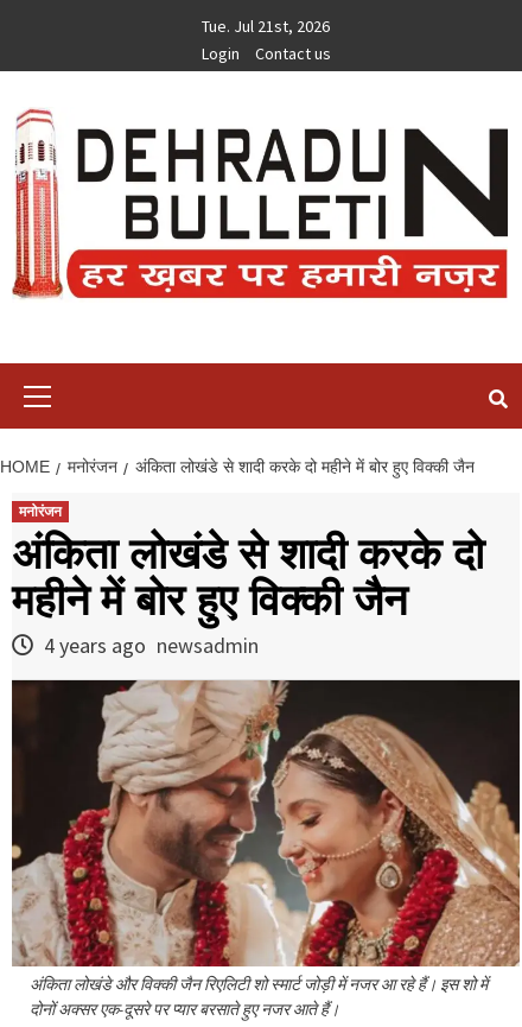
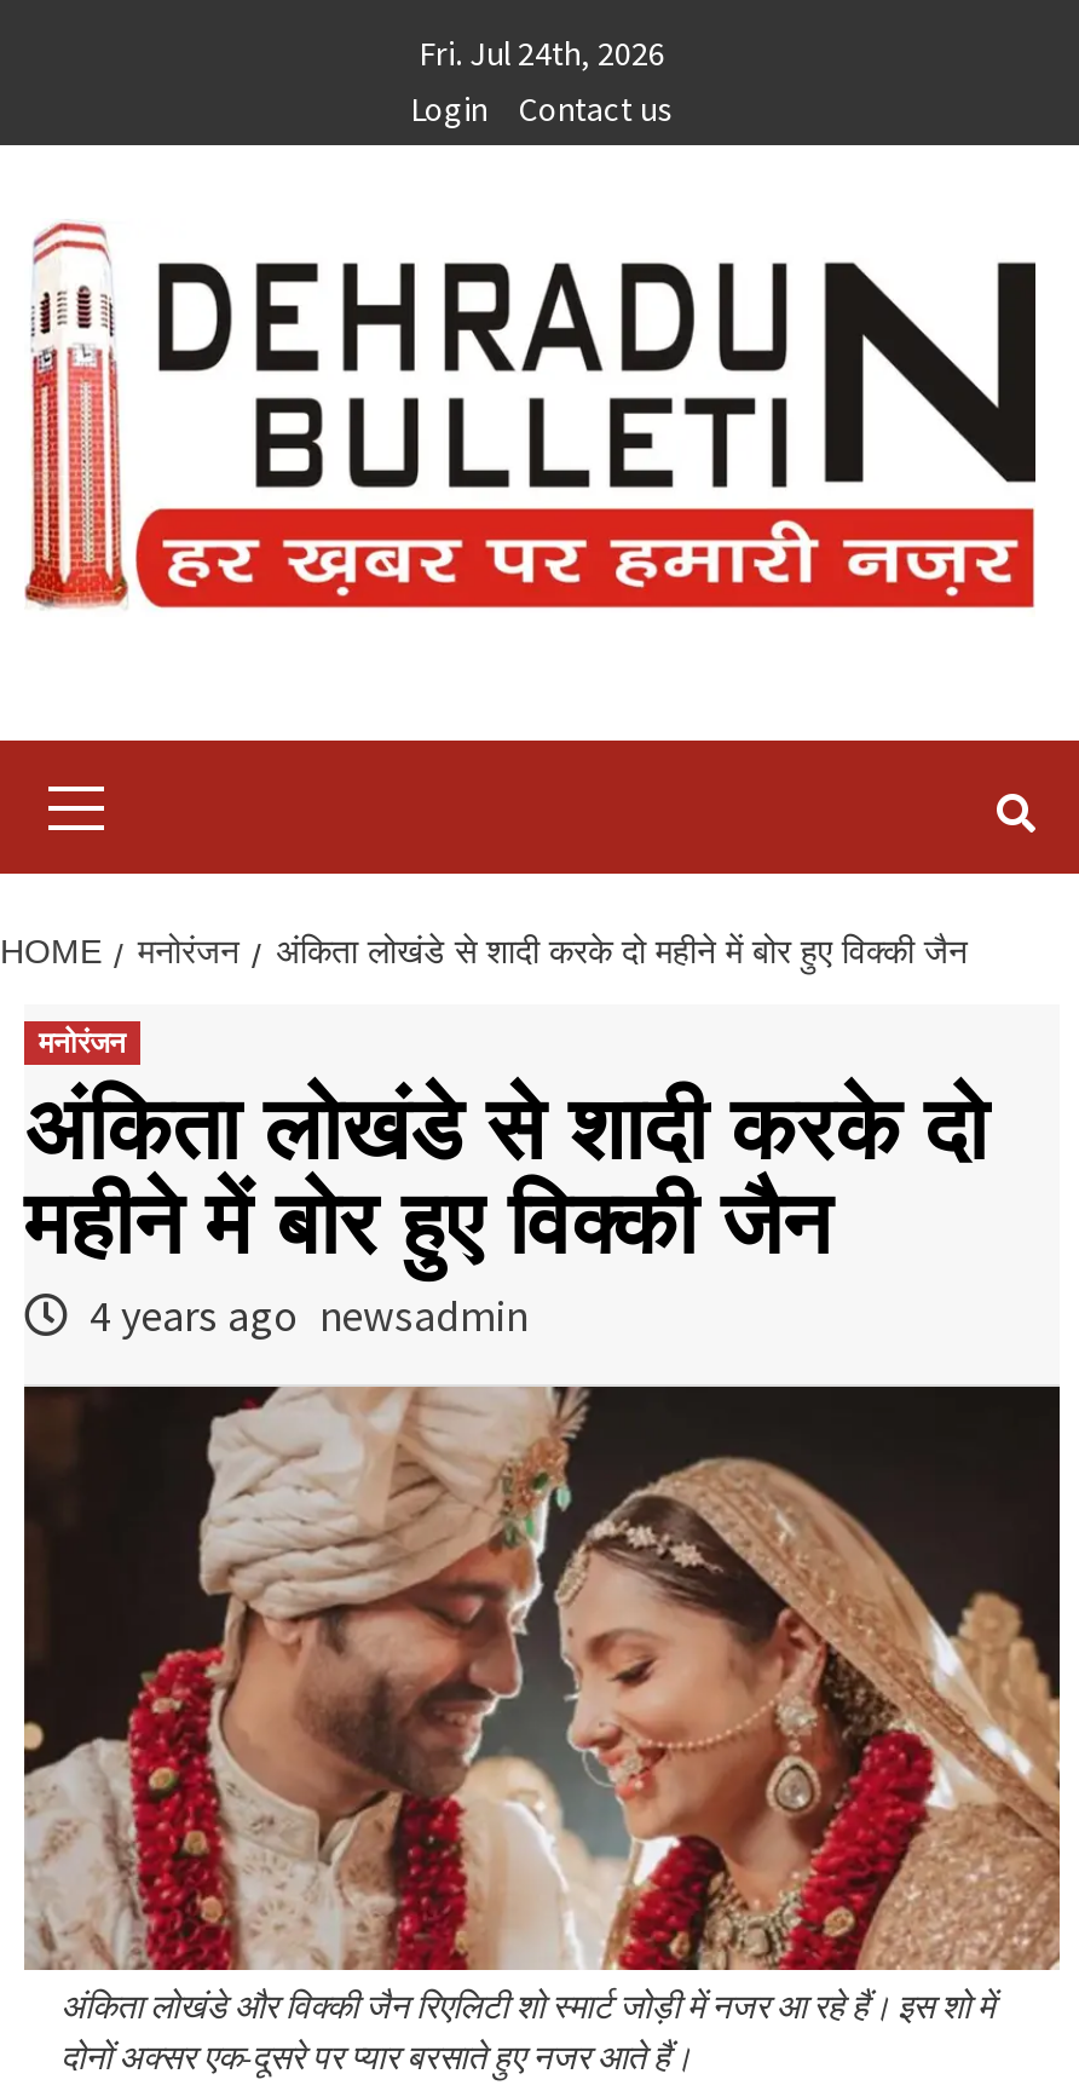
- Tue. Jul 21st, 2026
+ Fri. Jul 24th, 2026
